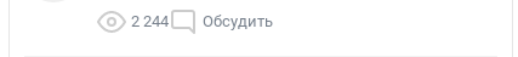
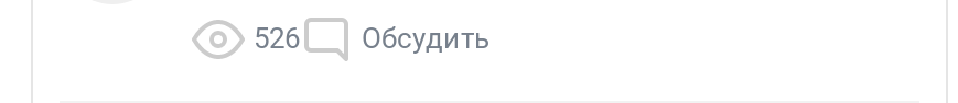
- 2 244 Обсудить
+ 526 Обсудить
